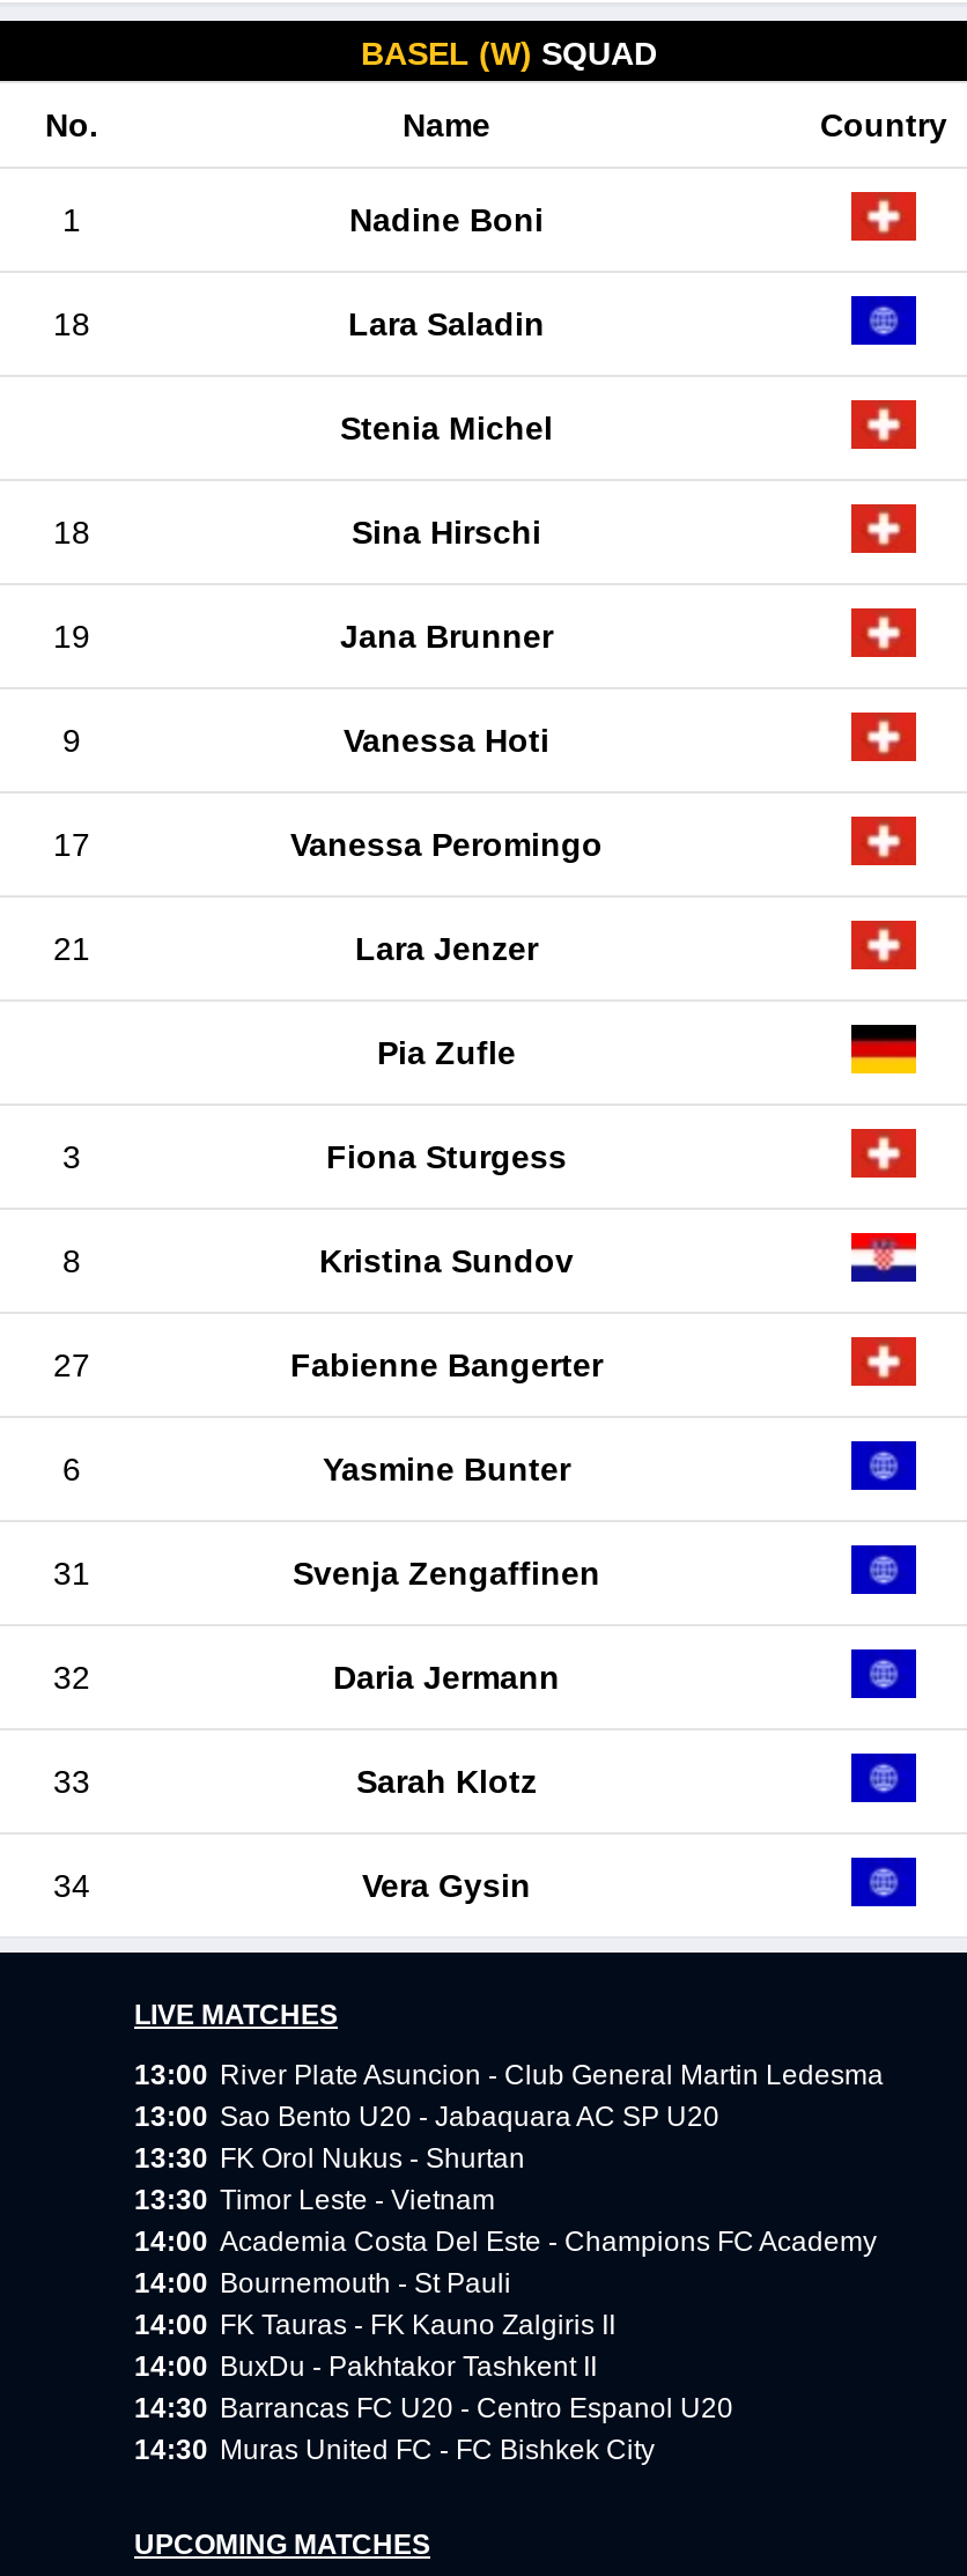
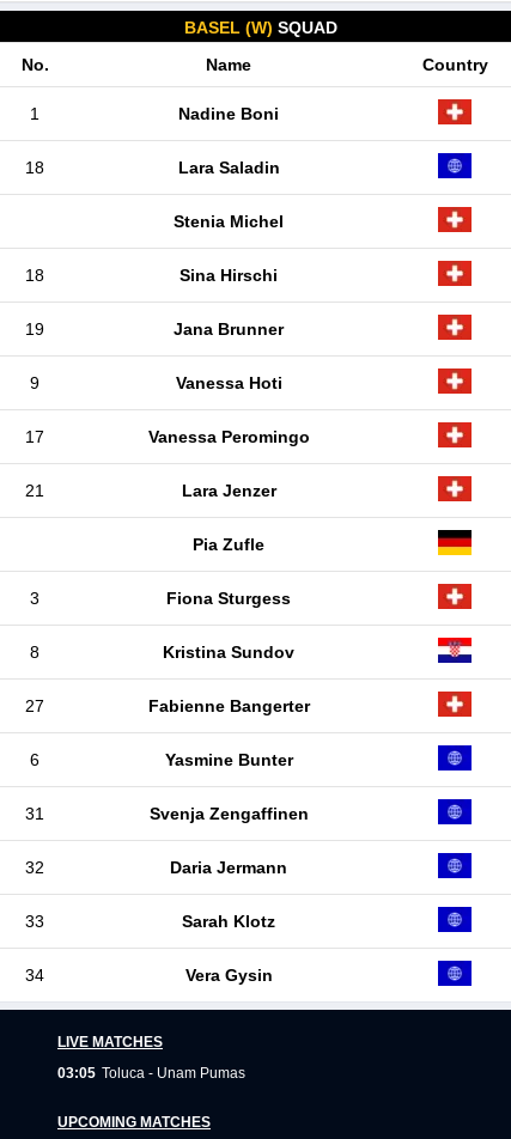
- 13:00 River Plate Asuncion - Club General Martin Ledesma
- 13:00 Sao Bento U20 - Jabaquara AC SP U20
- 13:30 FK Orol Nukus - Shurtan
- 13:30 Timor Leste - Vietnam
- 14:00 Academia Costa Del Este - Champions FC Academy
- 14:00 Bournemouth - St Pauli
- 14:00 FK Tauras - FK Kauno Zalgiris II
- 14:00 BuxDu - Pakhtakor Tashkent II
- 14:30 Barrancas FC U20 - Centro Espanol U20
- 14:30 Muras United FC - FC Bishkek City
+ 03:05 Toluca - Unam Pumas
